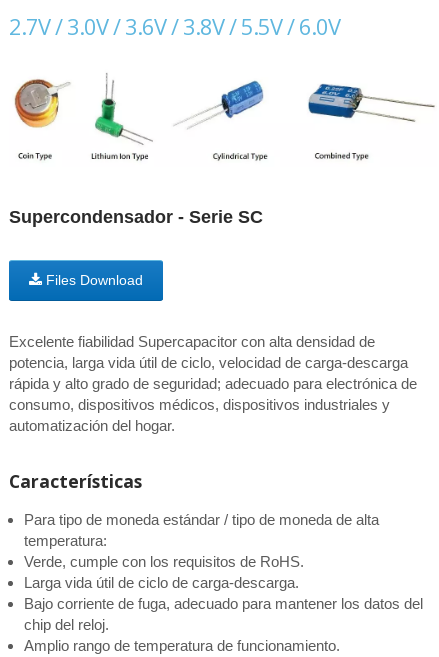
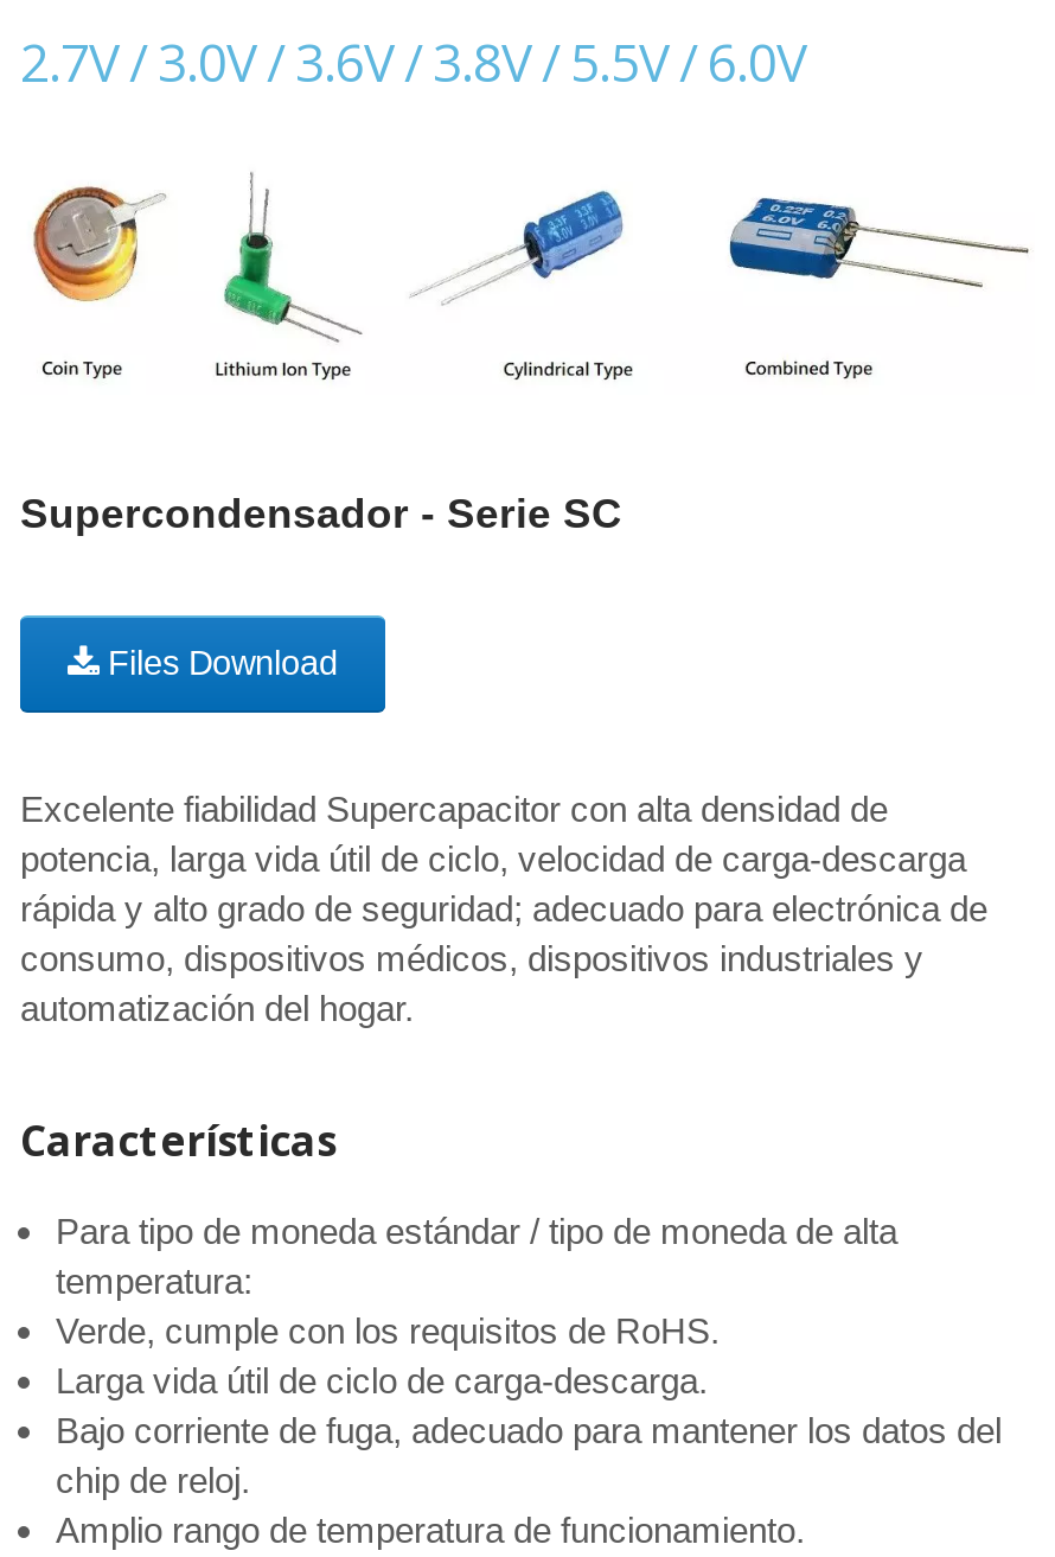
- chip del reloj.
+ chip de reloj.
